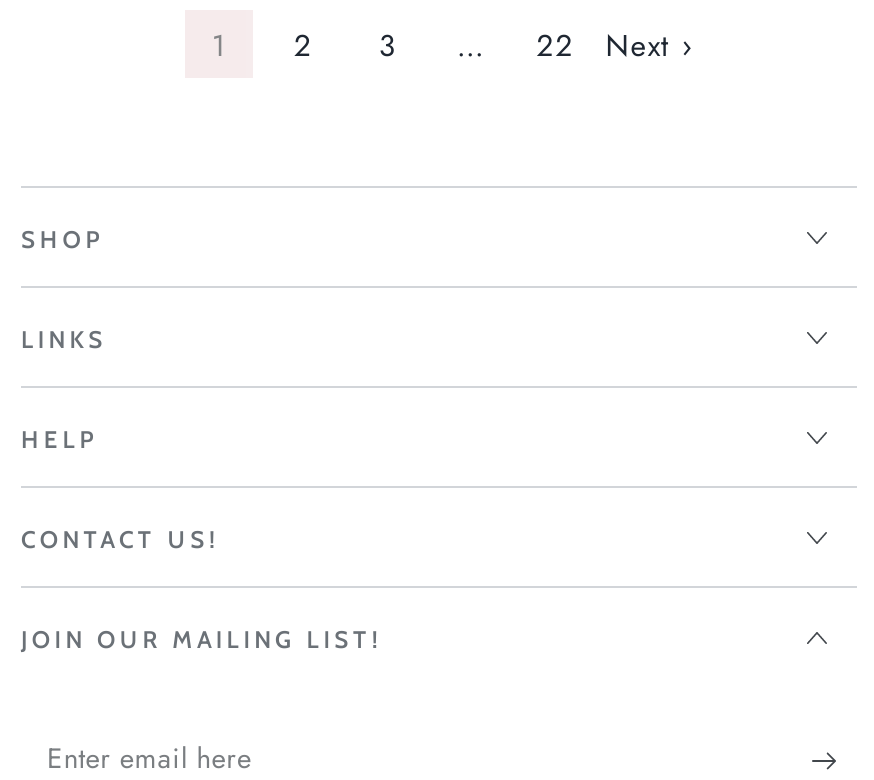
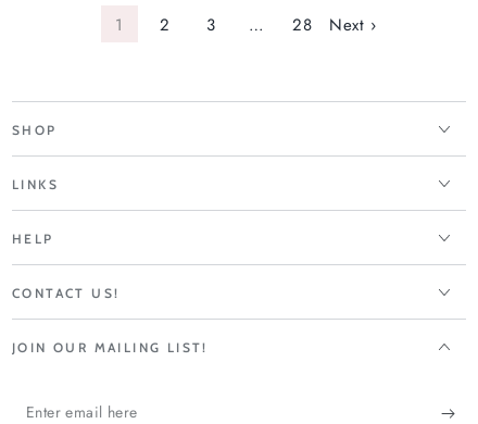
- 22
+ 28
